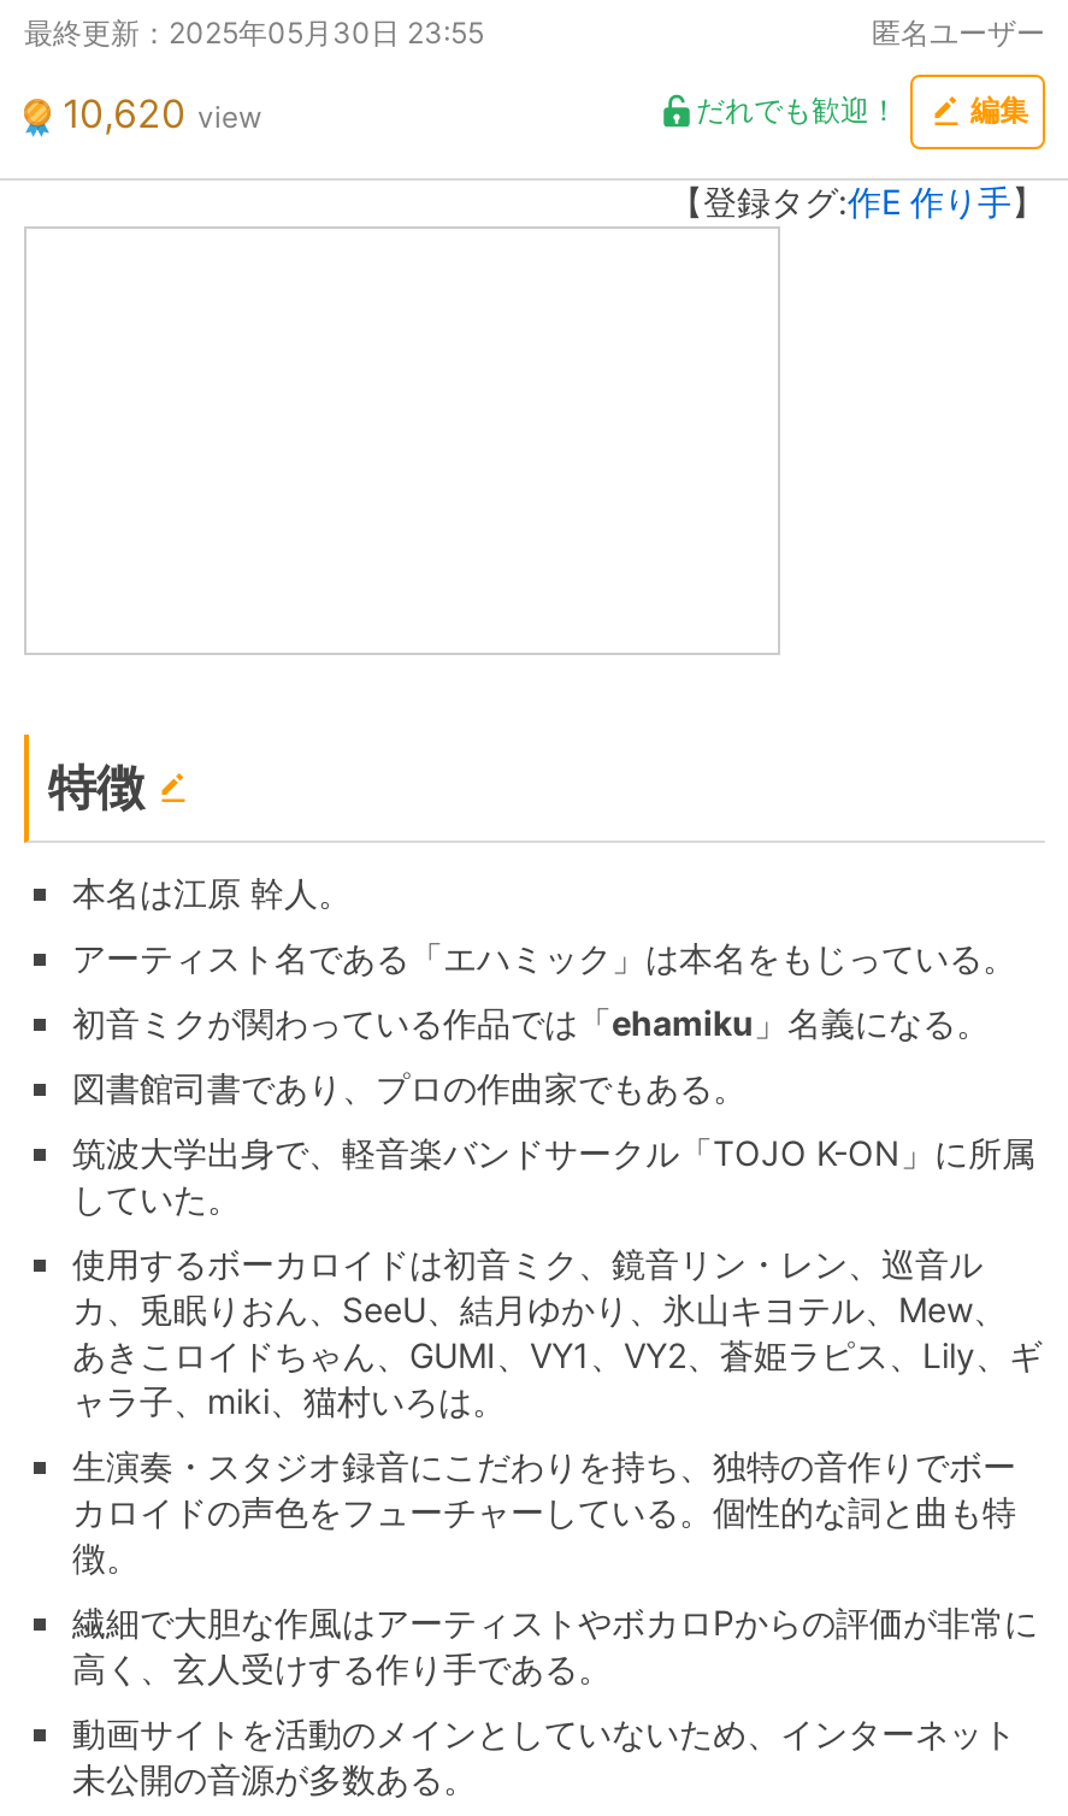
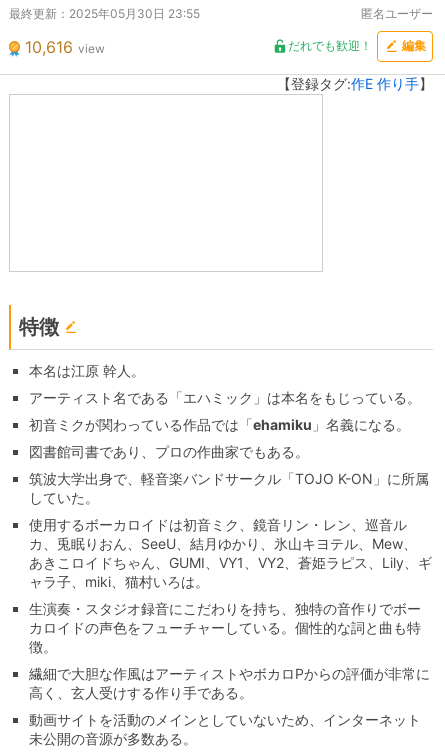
- 10,620 view
+ 10,616 view
